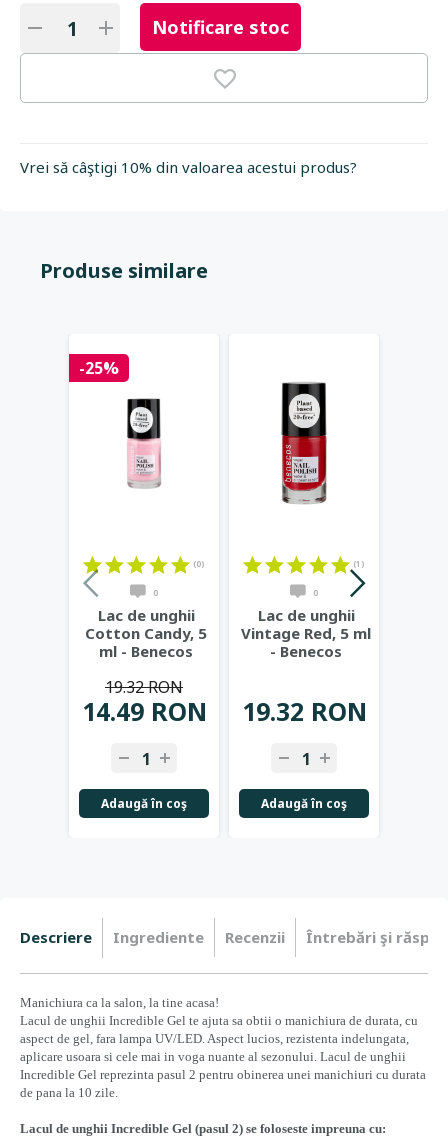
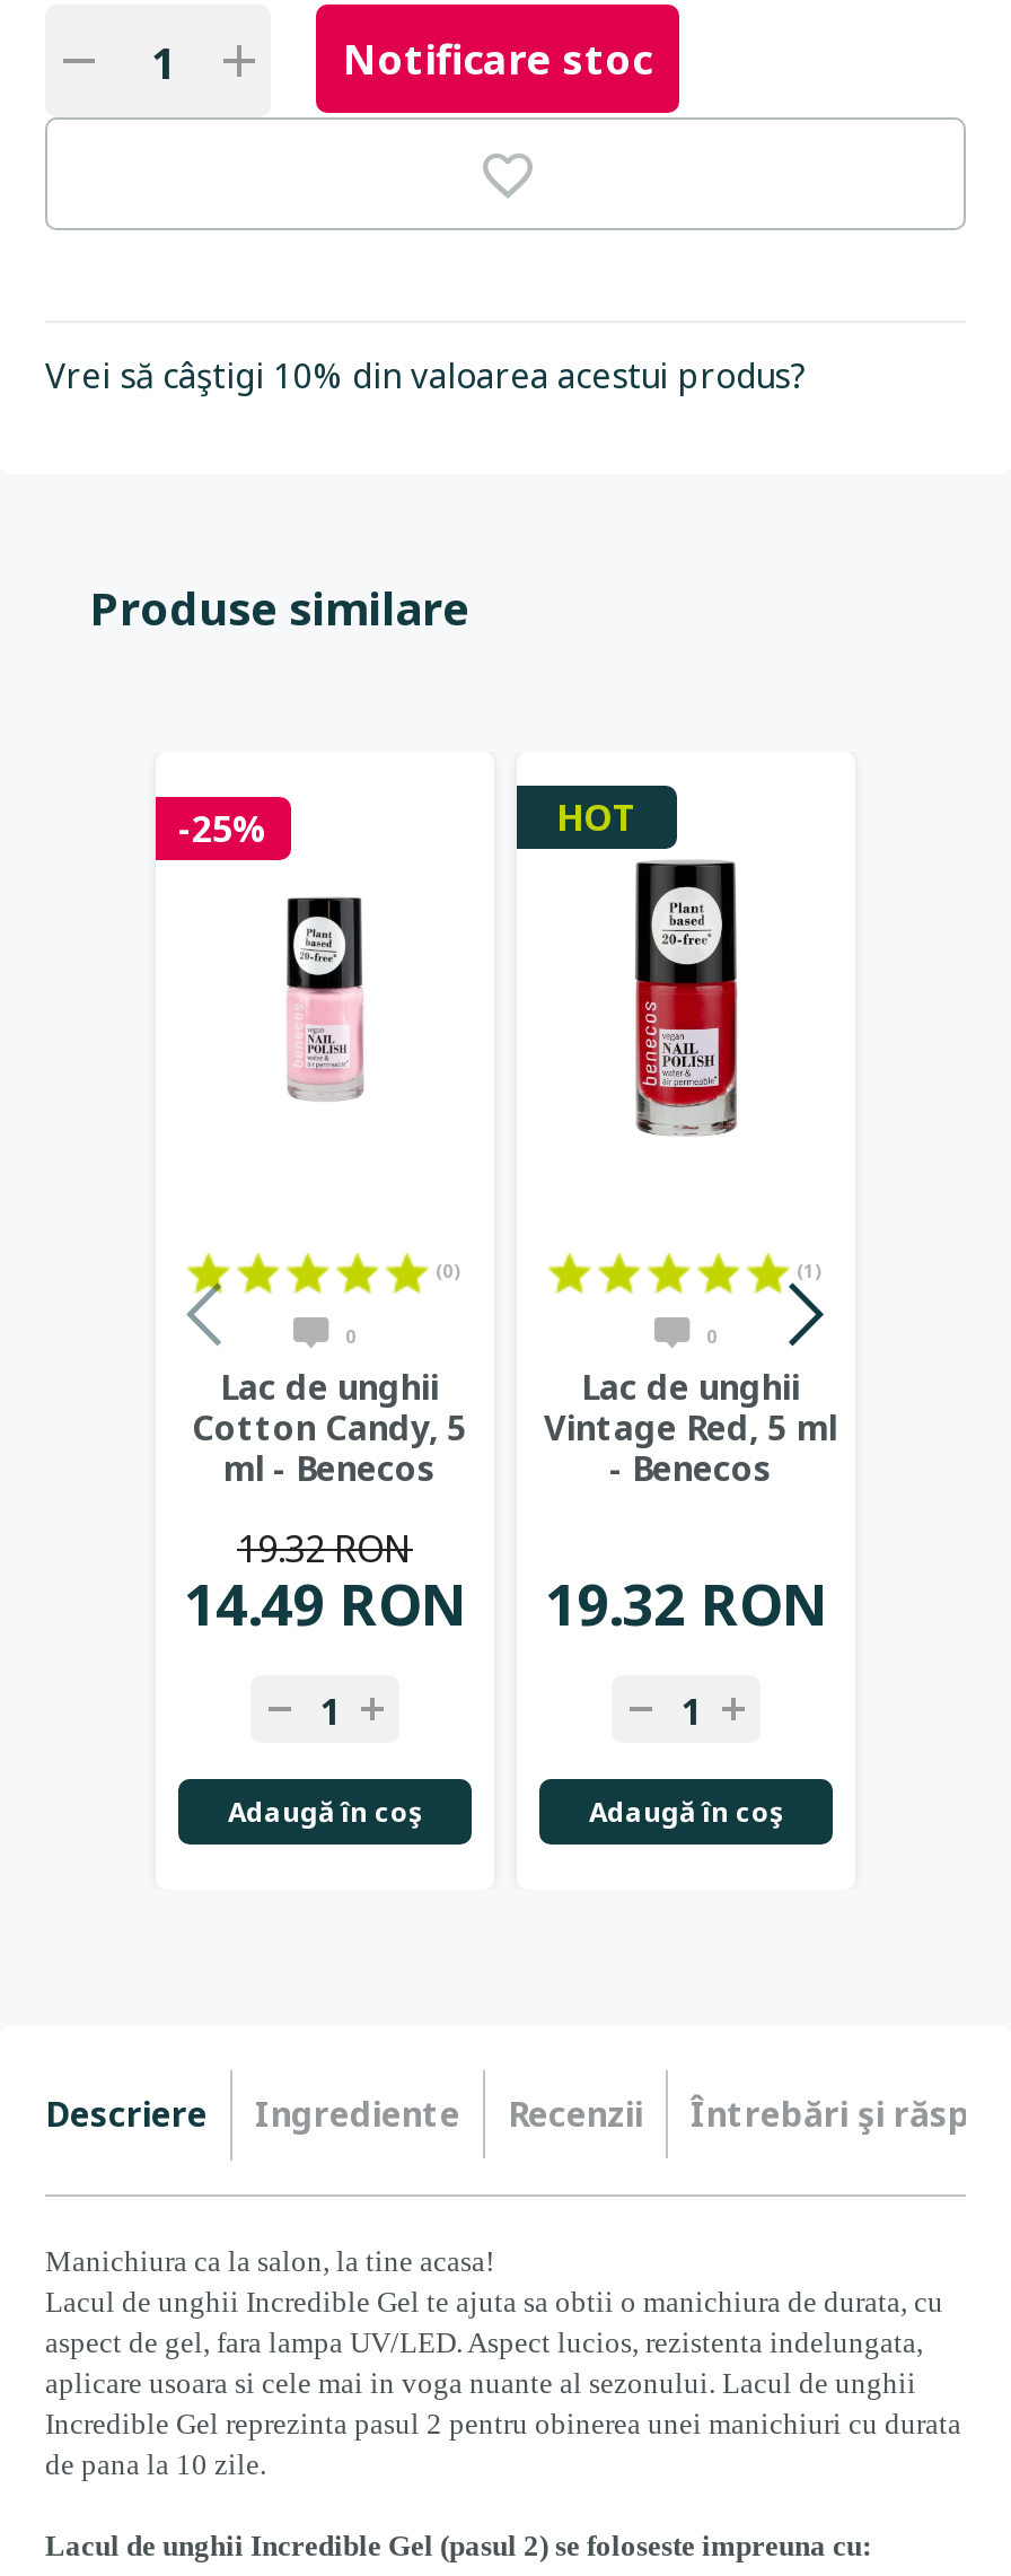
+ HOT
